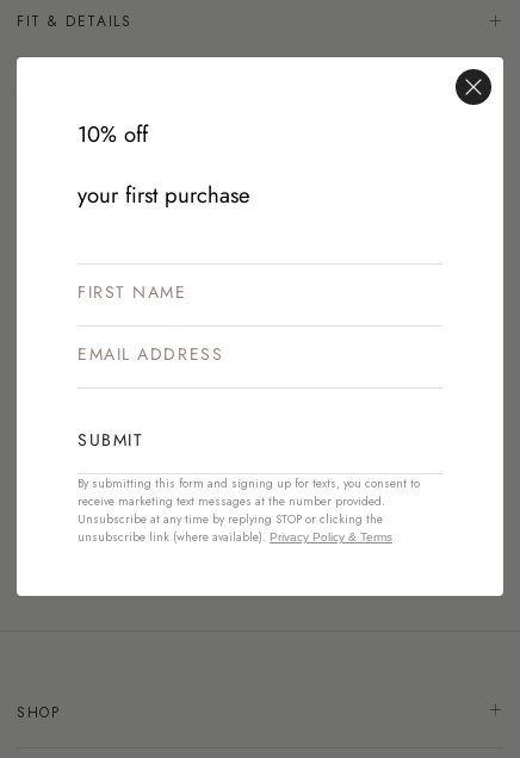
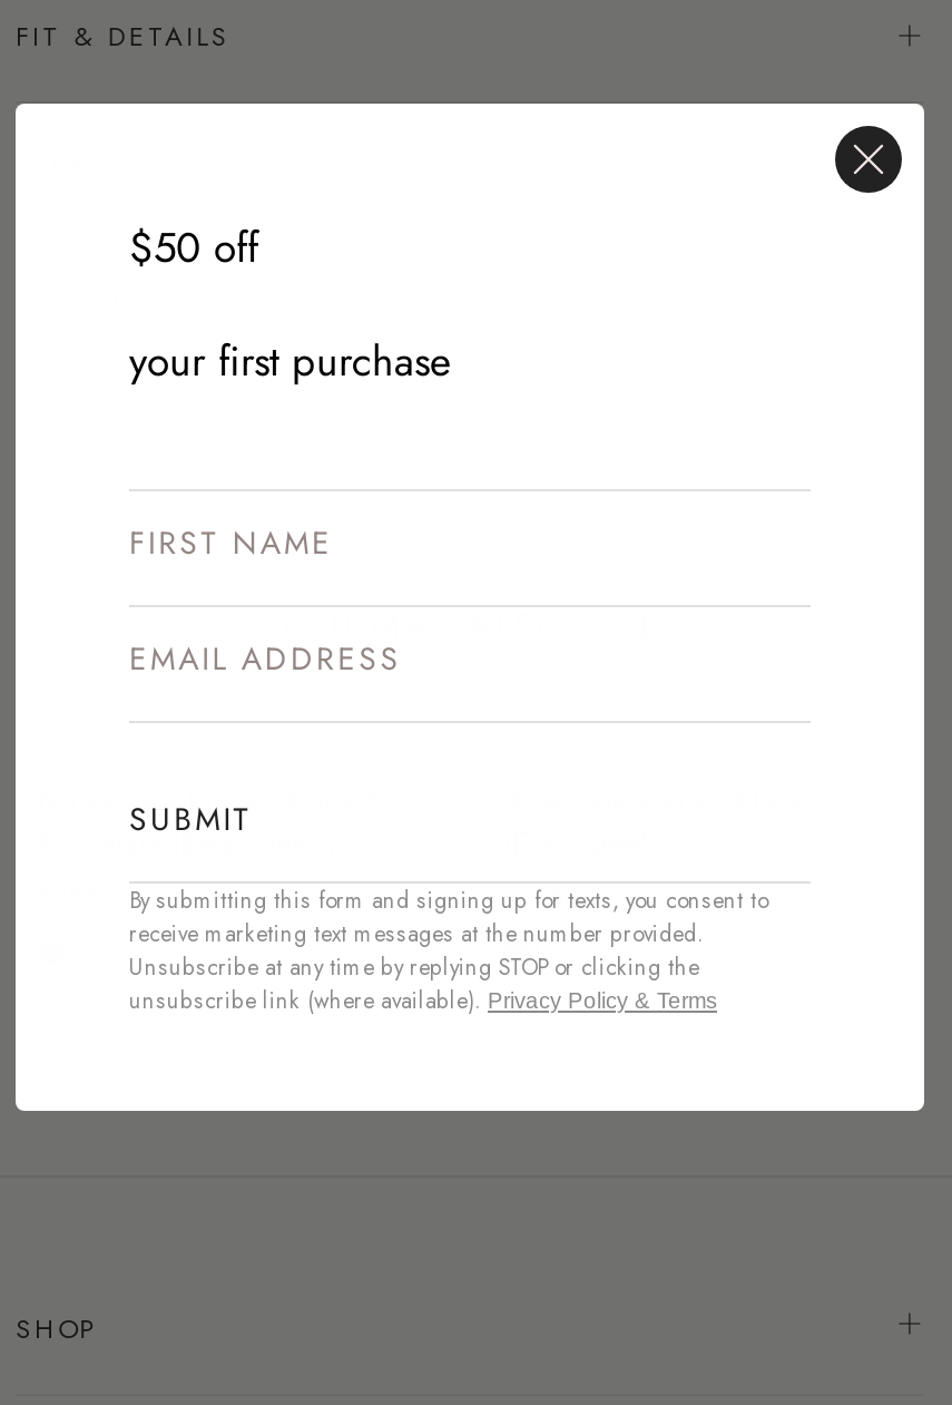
- 10% off
+ $50 off
